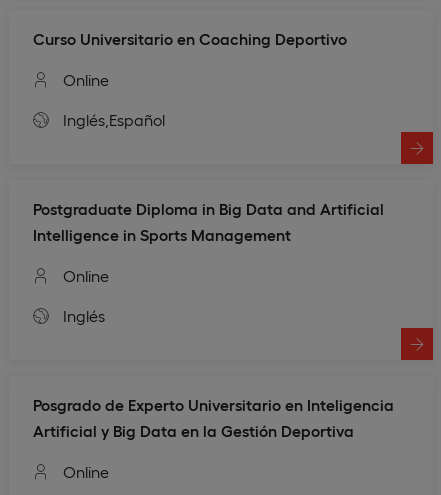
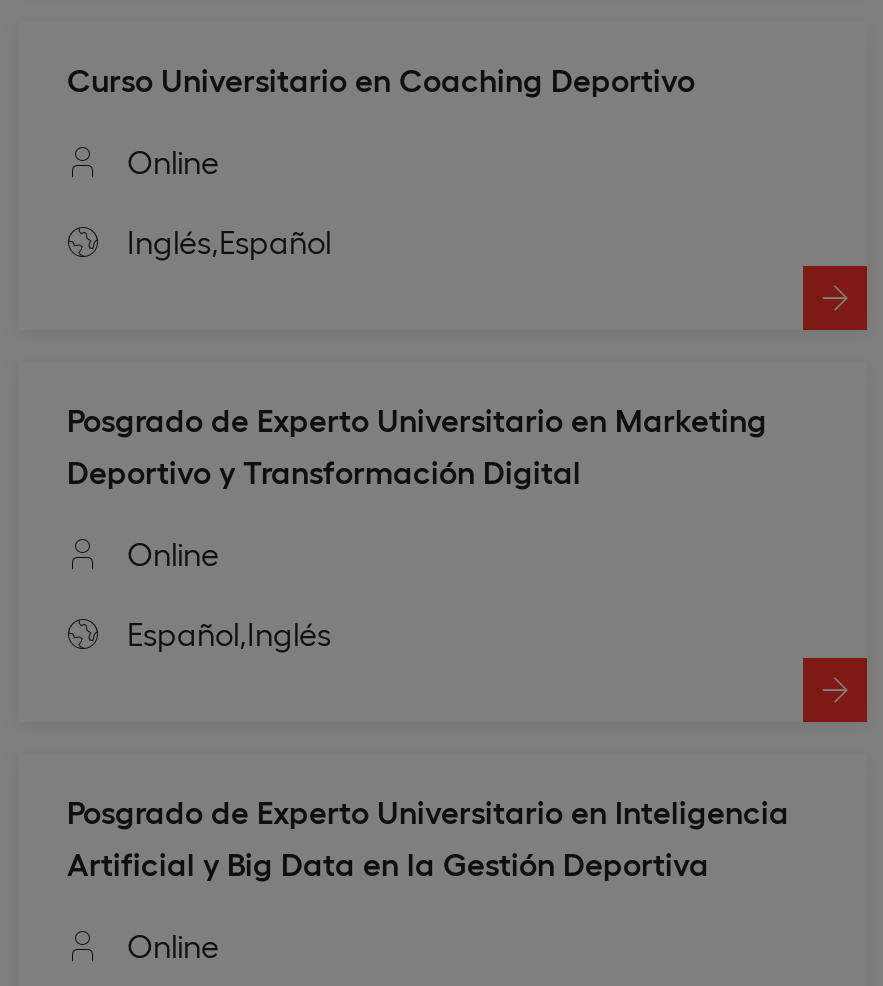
- Postgraduate Diploma in Big Data and Artificial
- Intelligence in Sports Management
+ Posgrado de Experto Universitario en Marketing
+ Deportivo y Transformación Digital

- Inglés
+ Español,Inglés
